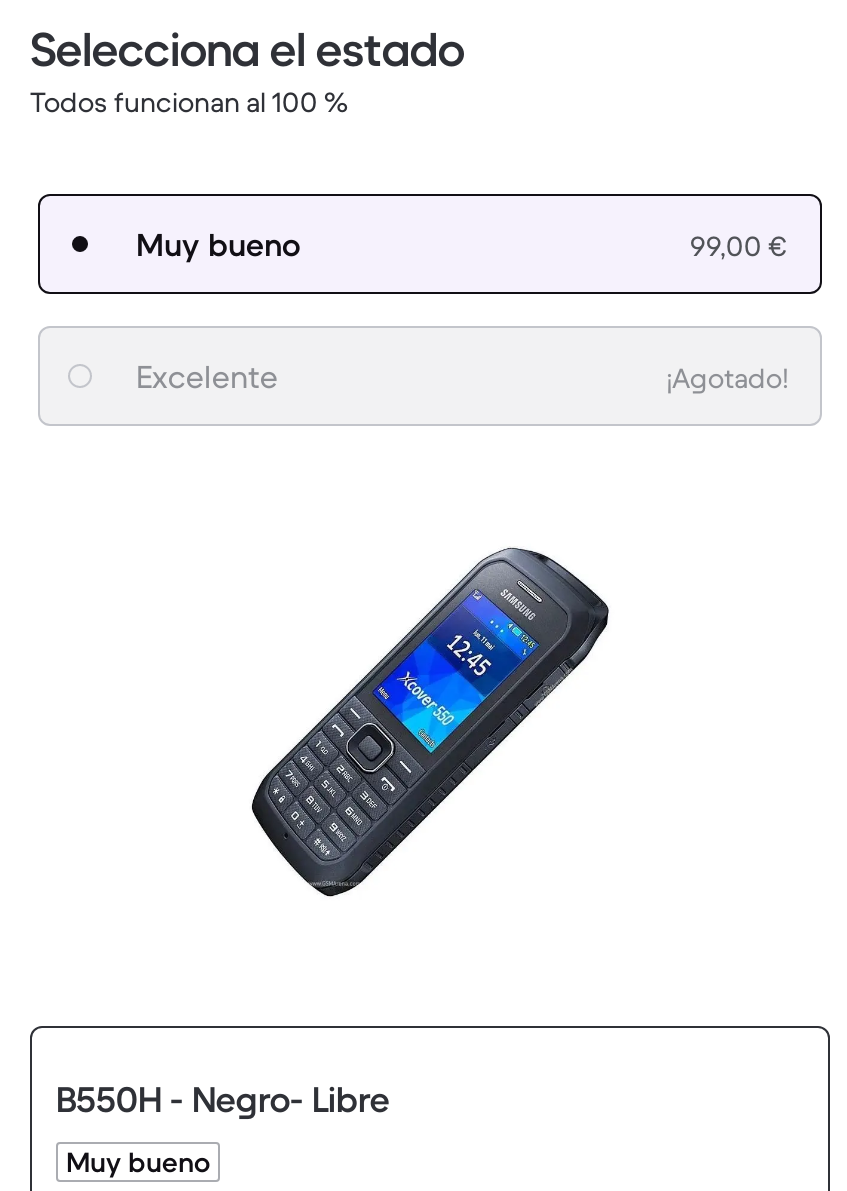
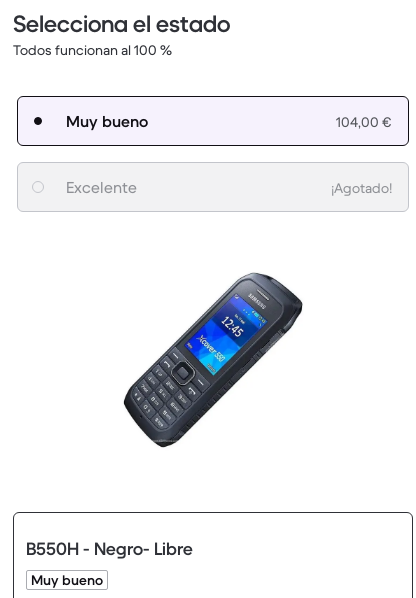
- 99,00 €
+ 104,00 €
